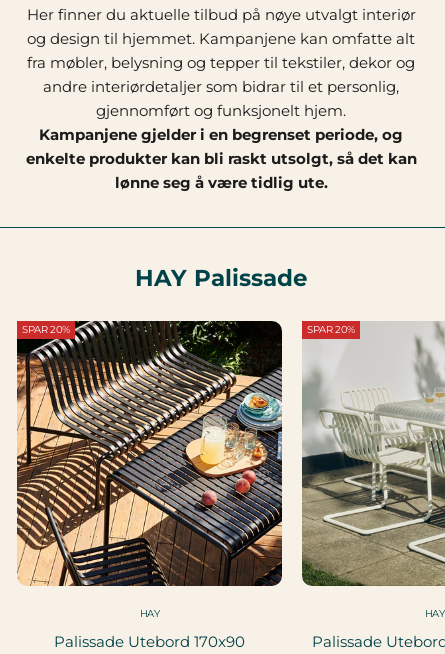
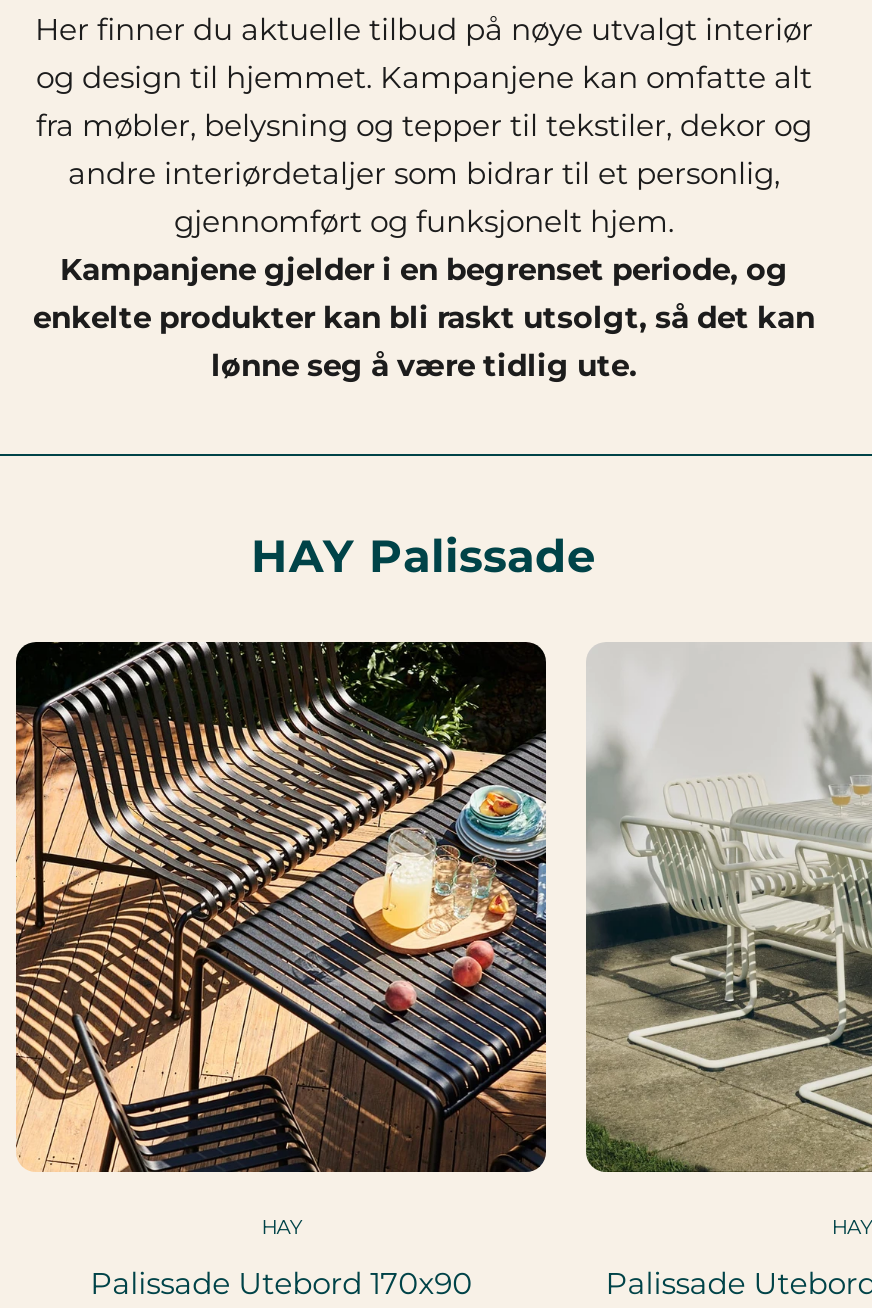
- SPAR 20%

- SPAR 20%
